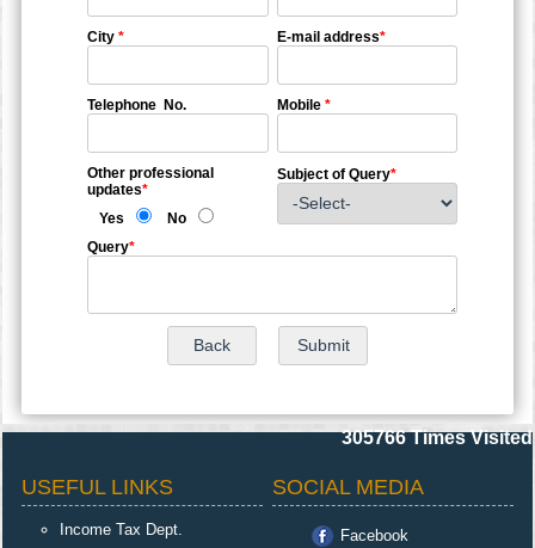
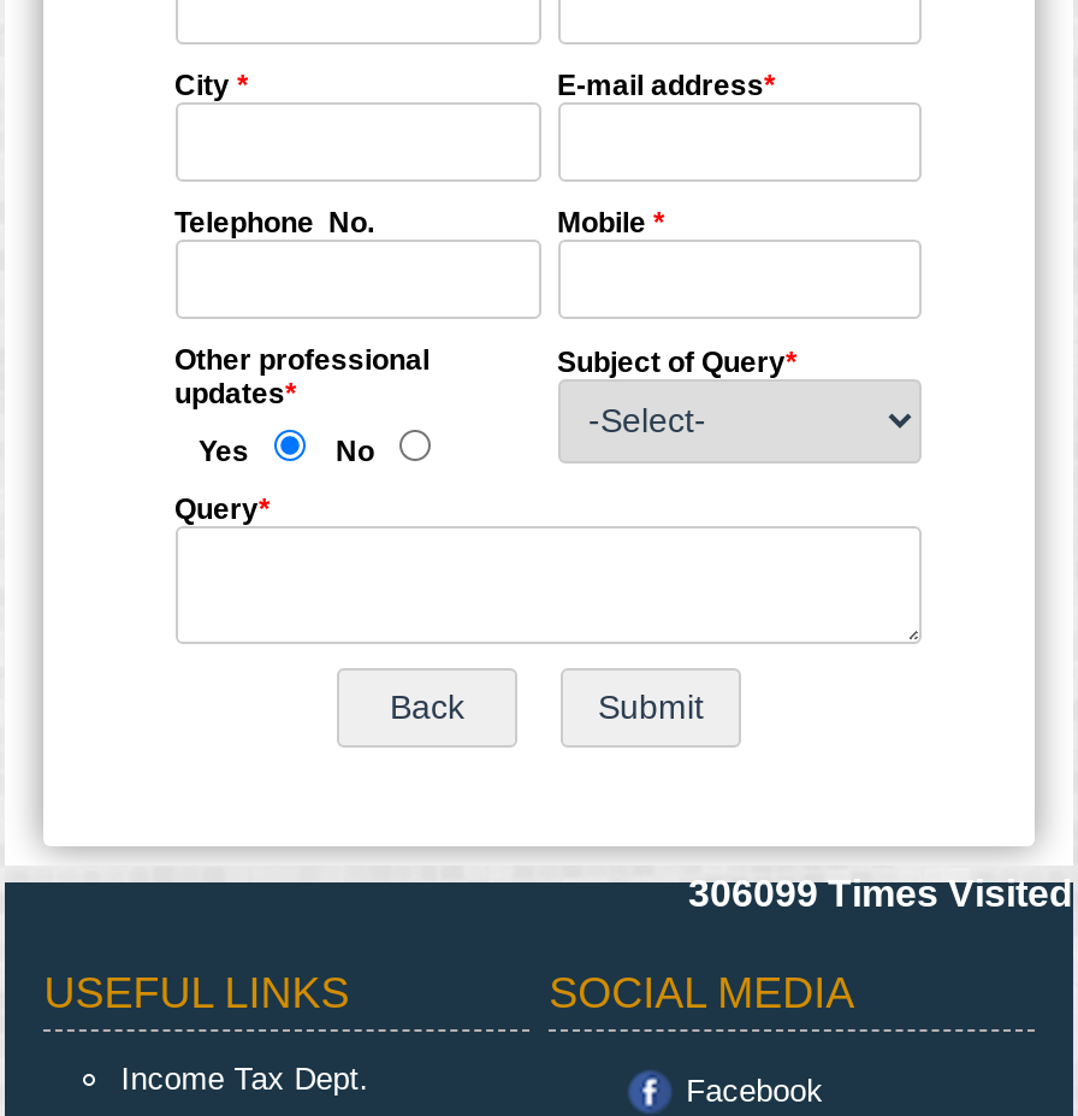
- 305766 Times Visited
+ 306099 Times Visited
